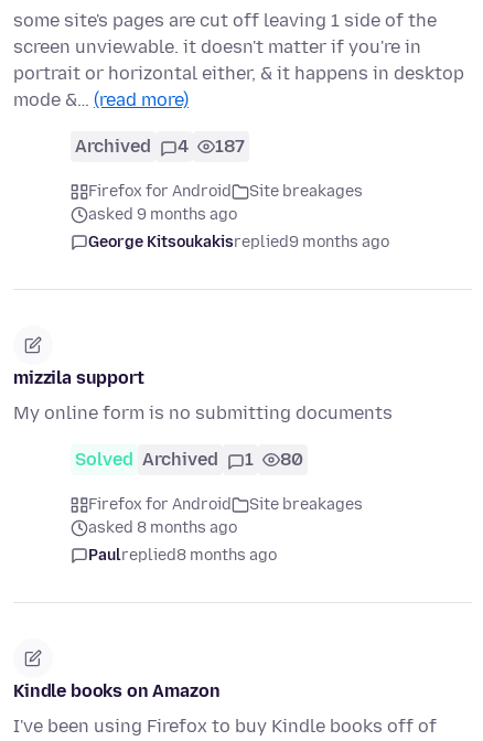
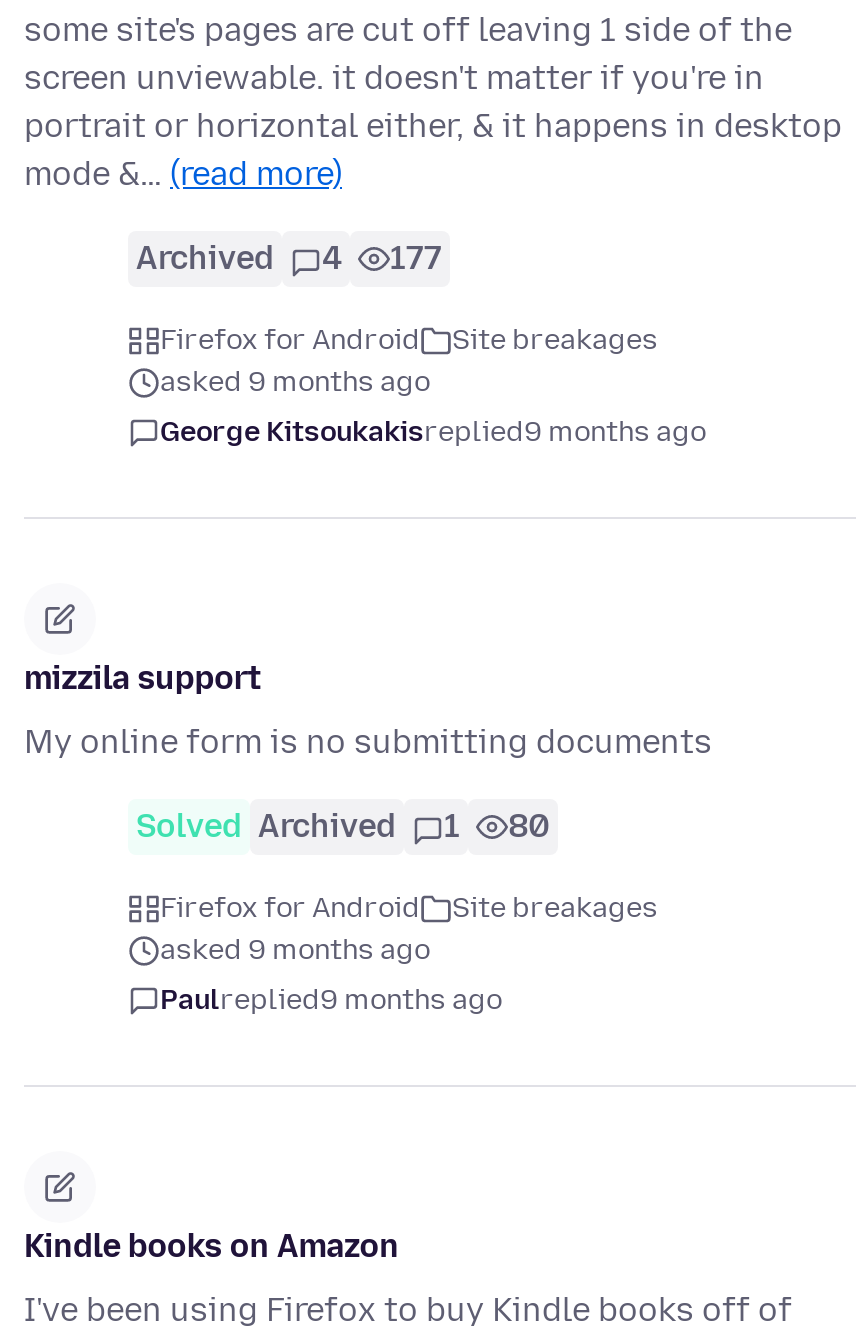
- Archived 4 187
+ Archived 4 177

- asked 8 months ago
+ asked 9 months ago

- Paulreplied8 months ago
+ Paulreplied9 months ago
